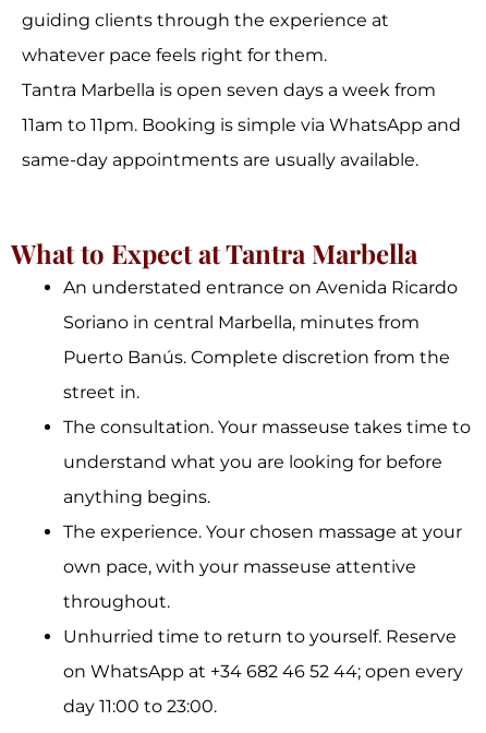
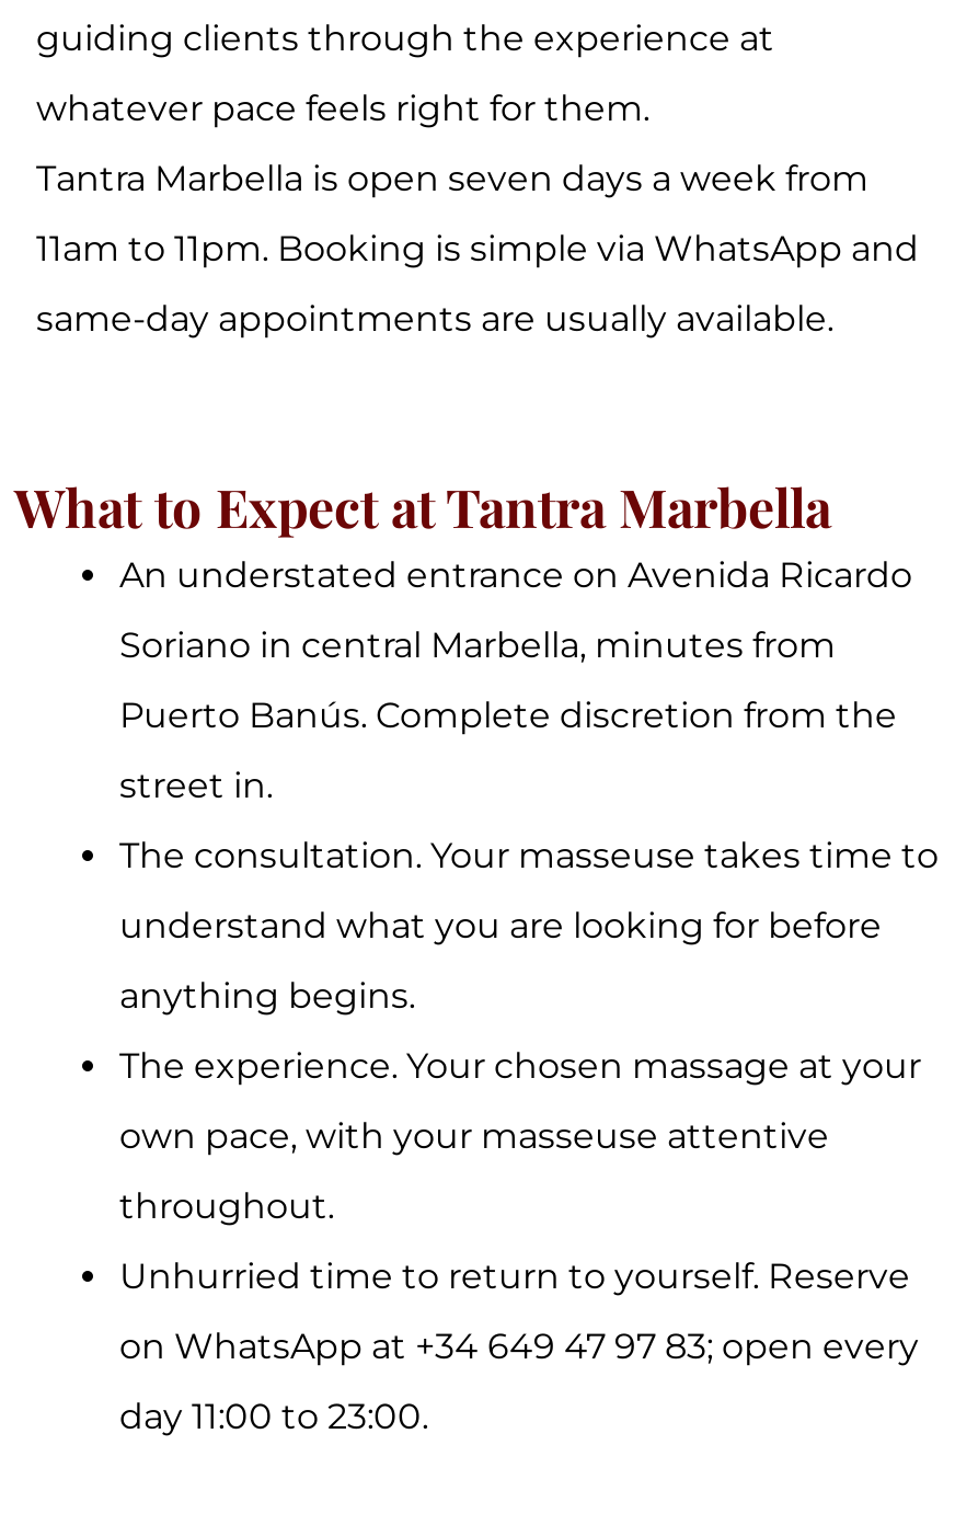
- on WhatsApp at +34 682 46 52 44; open every
+ on WhatsApp at +34 649 47 97 83; open every
